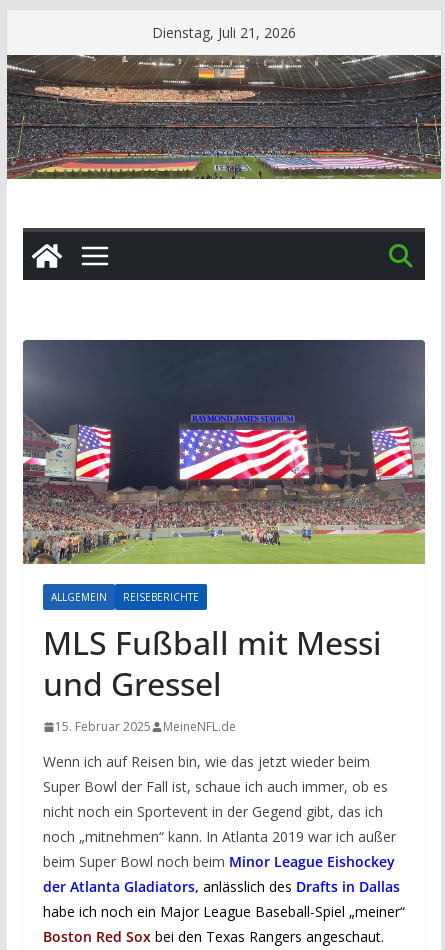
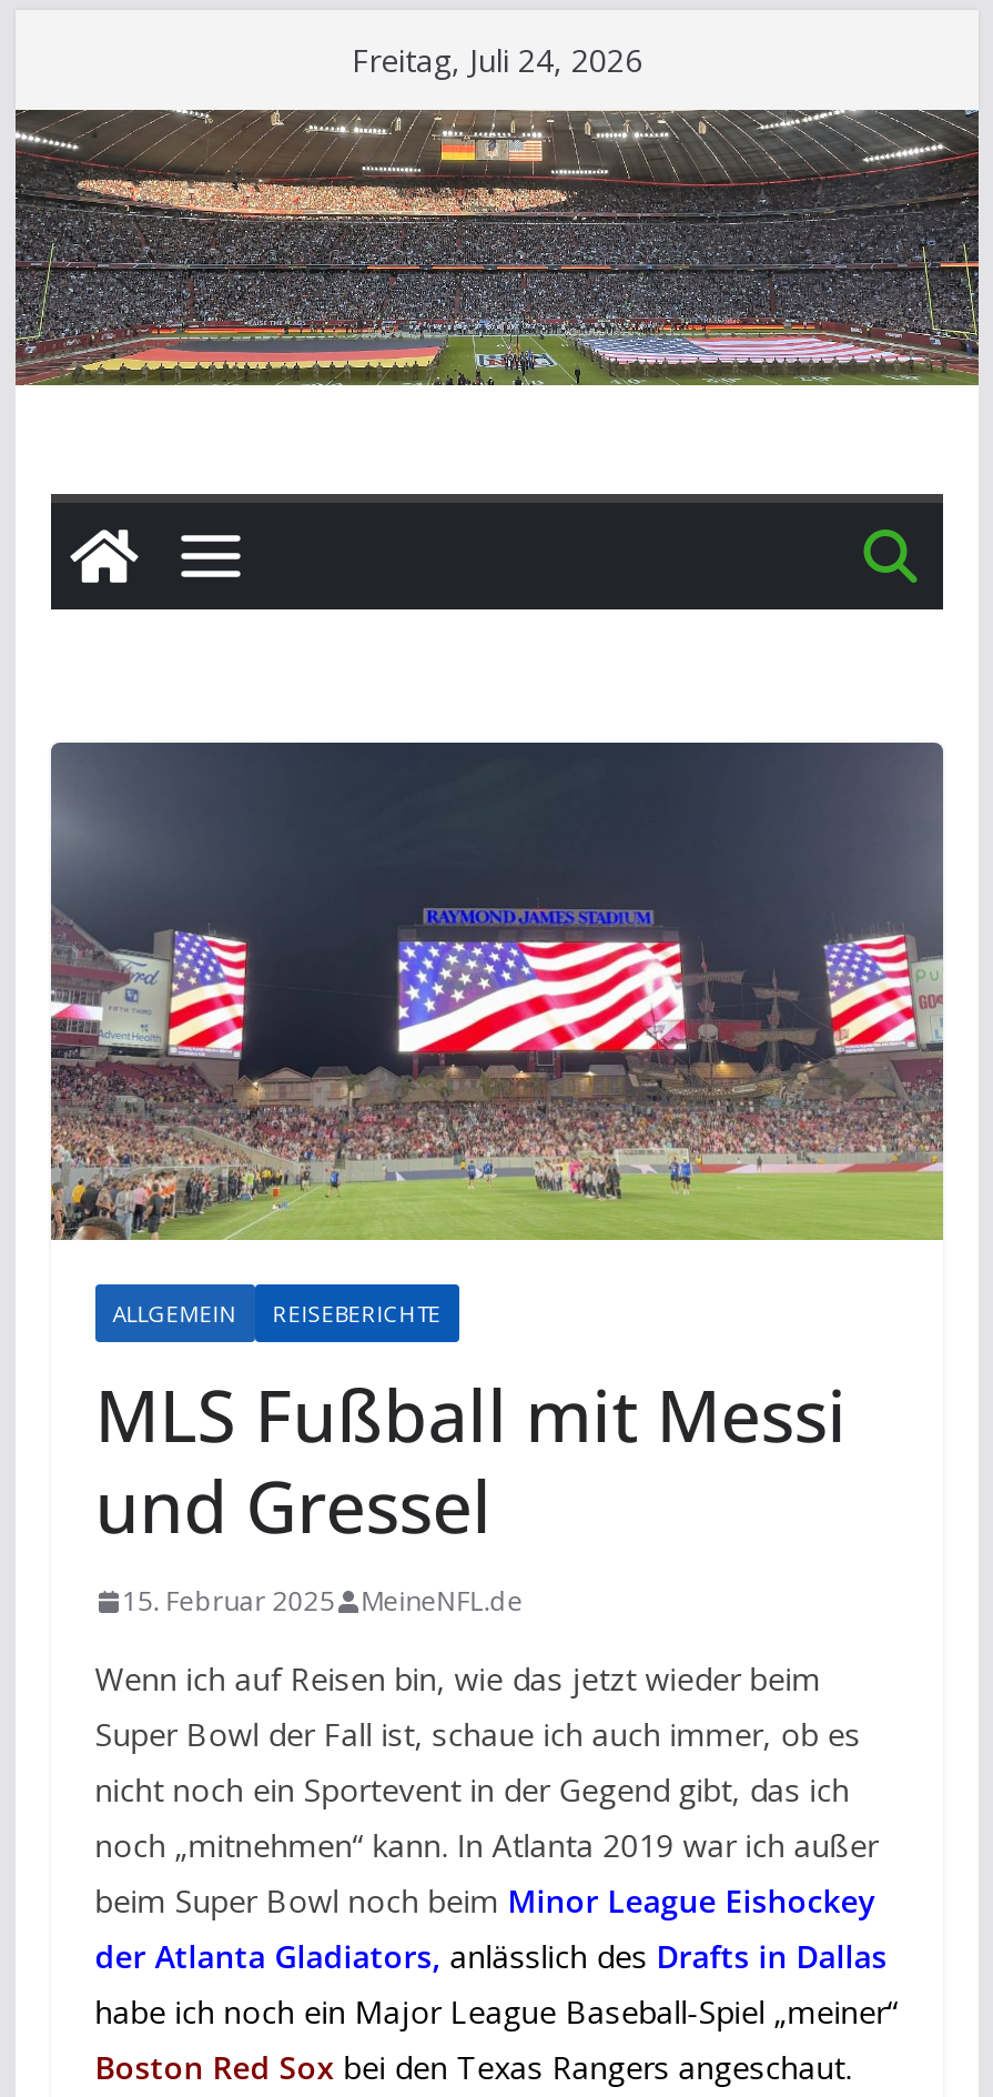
- Dienstag, Juli 21, 2026
+ Freitag, Juli 24, 2026
